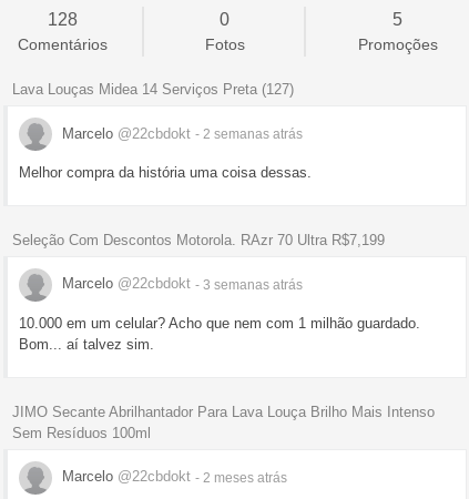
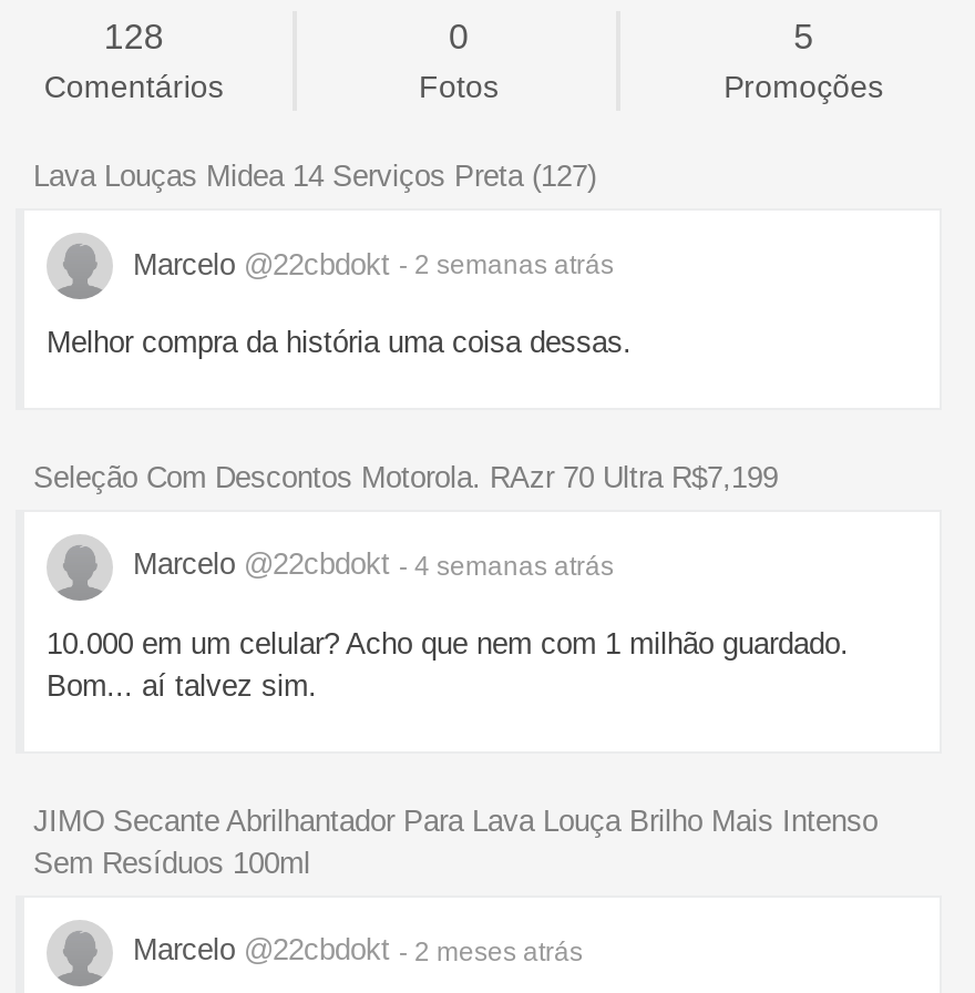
- Marcelo @22cbdokt - 3 semanas atrás
+ Marcelo @22cbdokt - 4 semanas atrás
